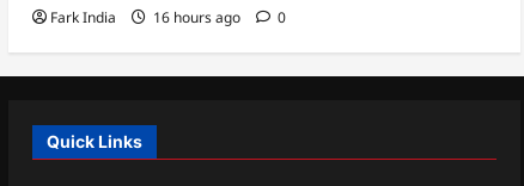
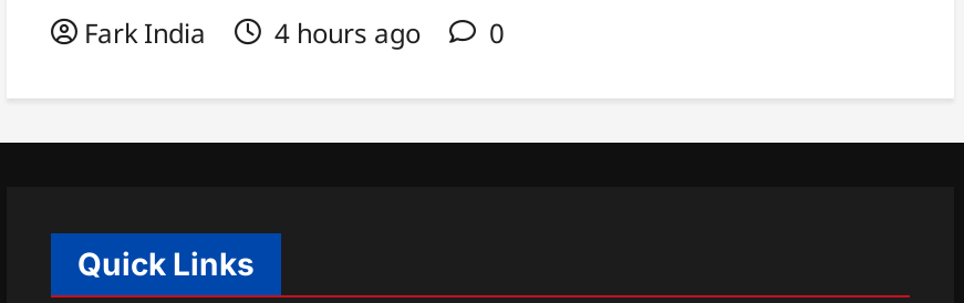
- Fark India 16 hours ago 0
+ Fark India 4 hours ago 0
